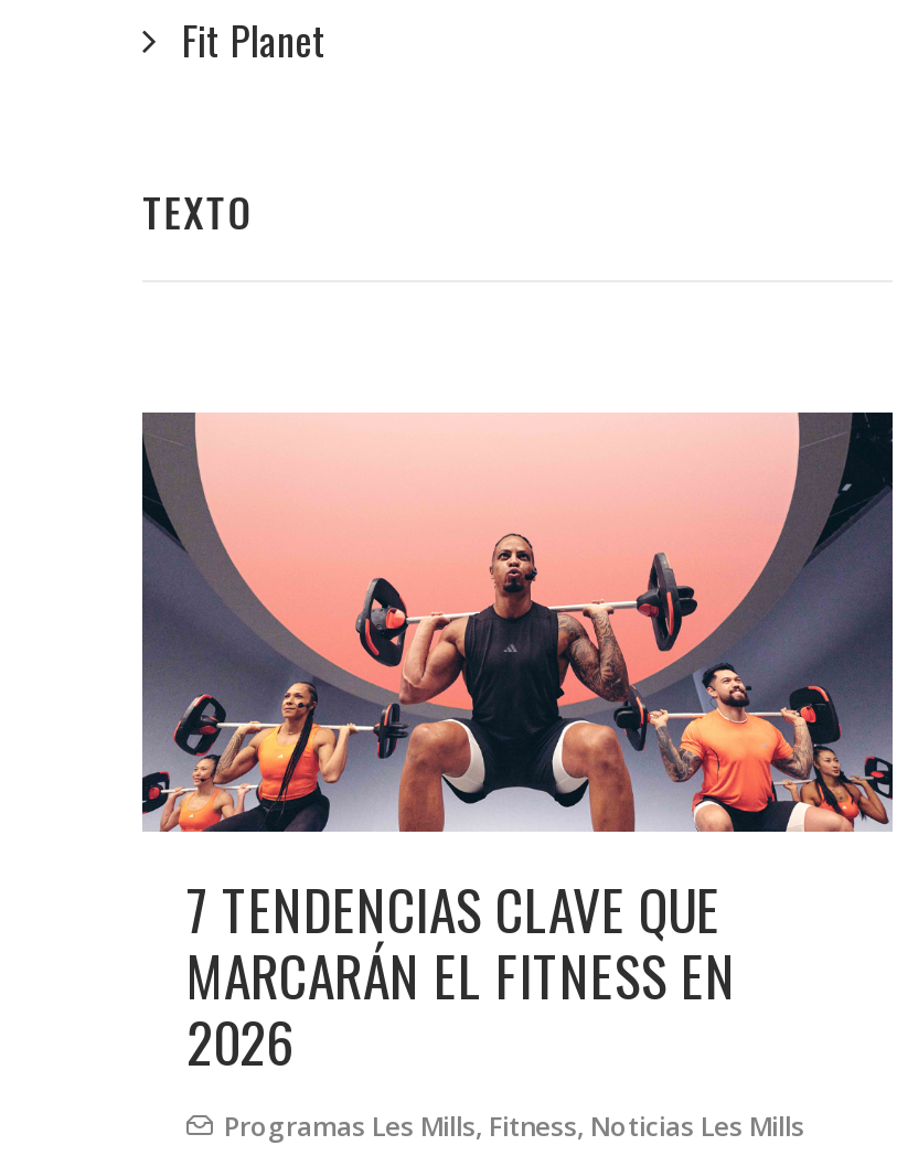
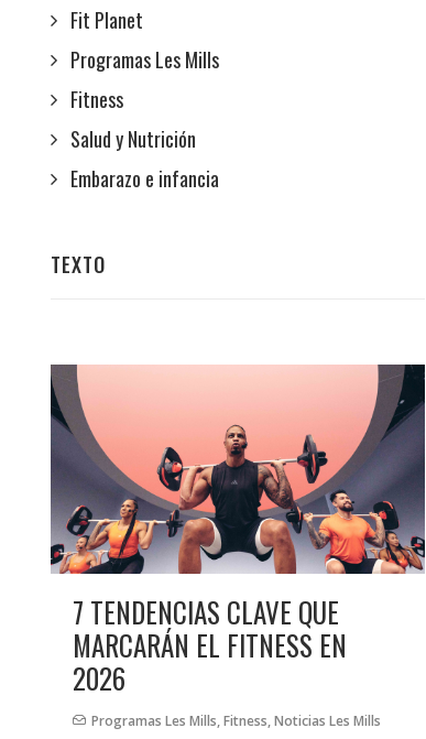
+ Programas Les Mills
+ Fitness
+ Salud y Nutrición
+ Embarazo e infancia
